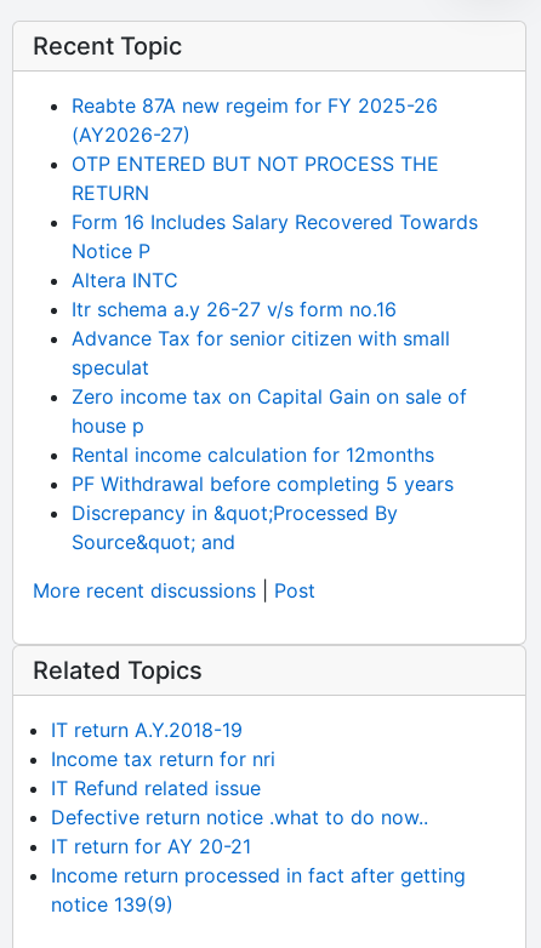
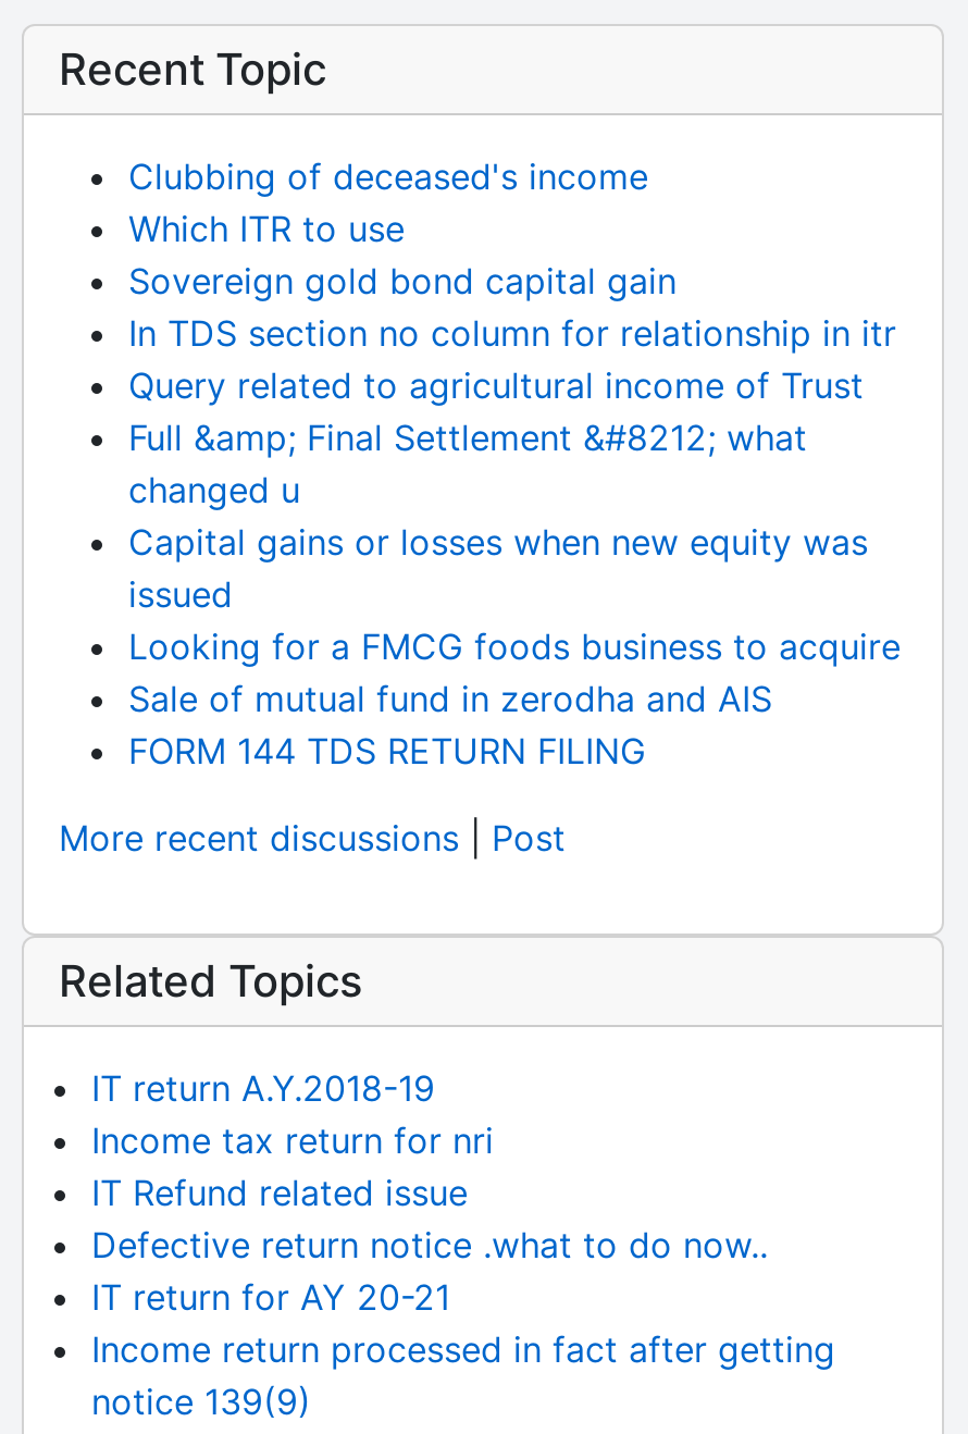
- Reabte 87A new regeim for FY 2025-26
- (AY2026-27)
- OTP ENTERED BUT NOT PROCESS THE
- RETURN
- Form 16 Includes Salary Recovered Towards
- Notice P
- Altera INTC
- Itr schema a.y 26-27 v/s form no.16
- Advance Tax for senior citizen with small
- speculat
- Zero income tax on Capital Gain on sale of
- house p
- Rental income calculation for 12months
- PF Withdrawal before completing 5 years
- Discrepancy in &quot;Processed By
- Source&quot; and
+ Clubbing of deceased's income
+ Which ITR to use
+ Sovereign gold bond capital gain
+ In TDS section no column for relationship in itr
+ Query related to agricultural income of Trust
+ Full &amp; Final Settlement &#8212; what
+ changed u
+ Capital gains or losses when new equity was
+ issued
+ Looking for a FMCG foods business to acquire
+ Sale of mutual fund in zerodha and AIS
+ FORM 144 TDS RETURN FILING
